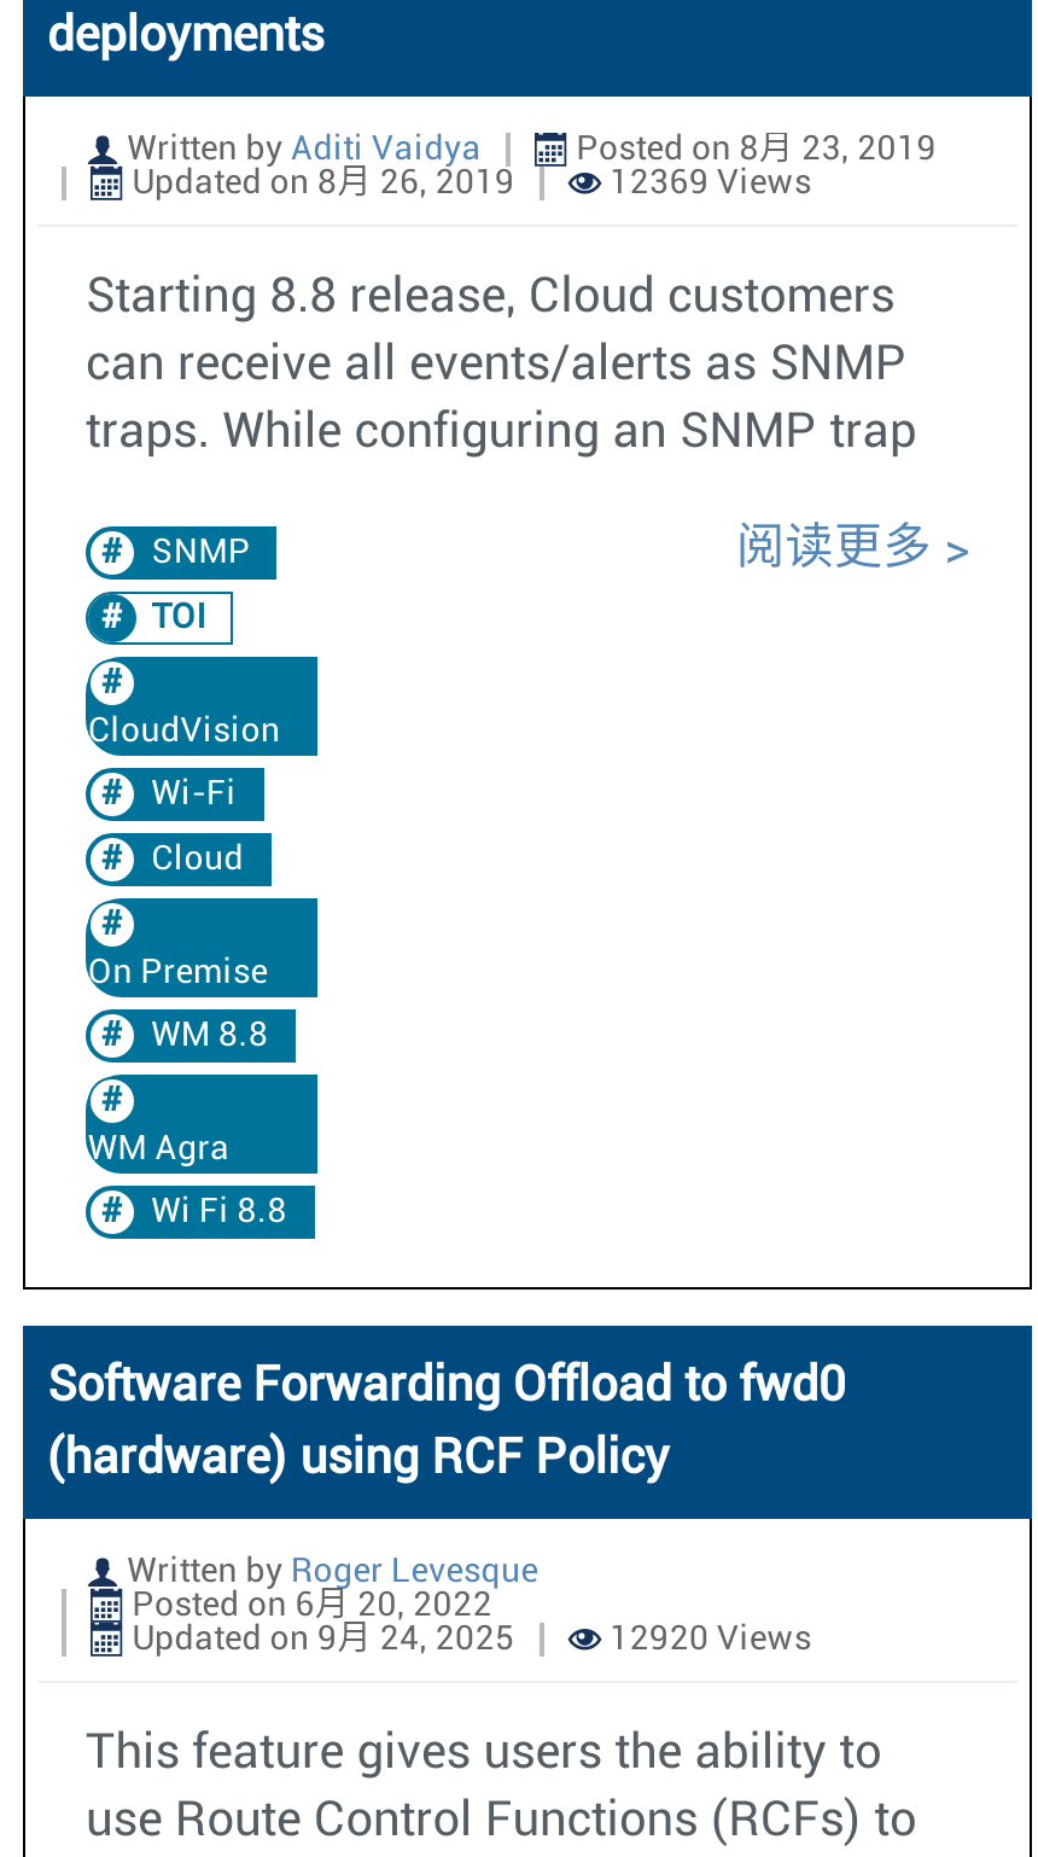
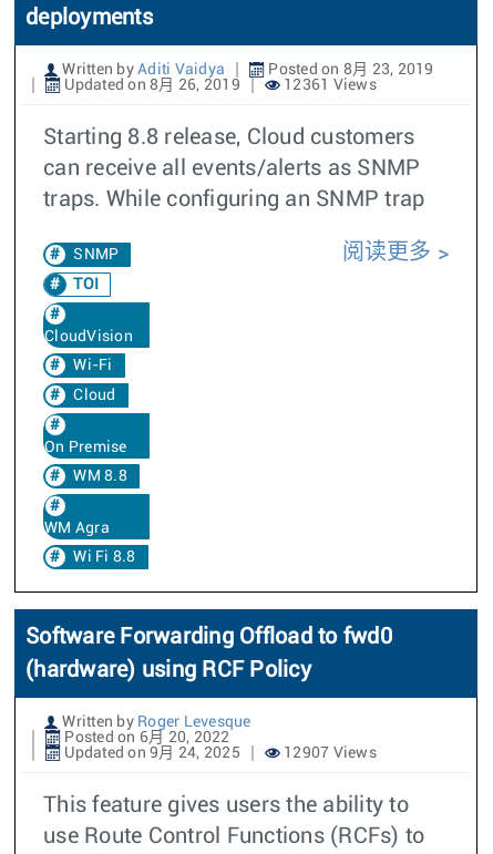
- 12369 Views
+ 12361 Views

- 12920 Views
+ 12907 Views
